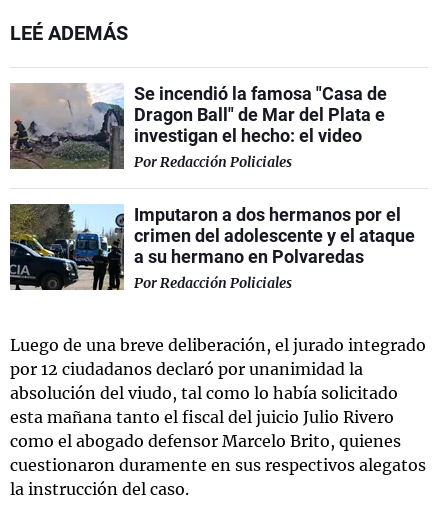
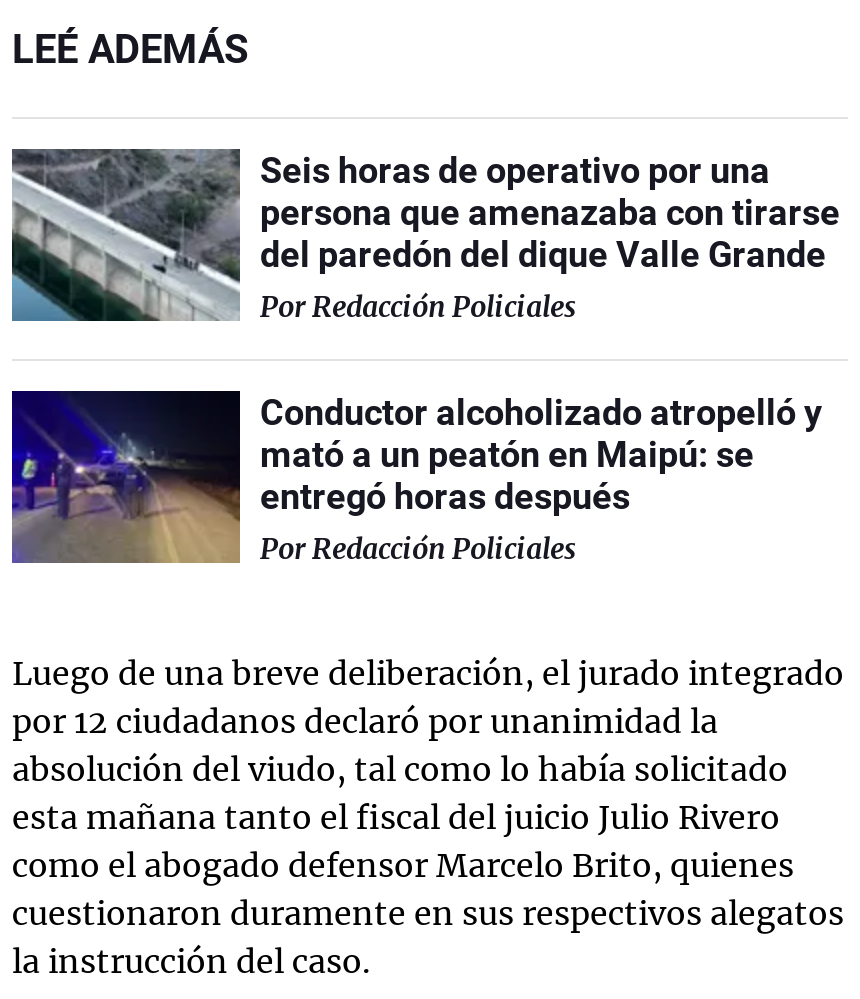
- [image]
- Se incendió la famosa "Casa de
- Dragon Ball" de Mar del Plata e
- investigan el hecho: el video
+ [image]
+ Seis horas de operativo por una
+ persona que amenazaba con tirarse
+ del paredón del dique Valle Grande

- [image]
- Imputaron a dos hermanos por el
- crimen del adolescente y el ataque
- a su hermano en Polvaredas
+ [image]
+ Conductor alcoholizado atropelló y
+ mató a un peatón en Maipú: se
+ entregó horas después
